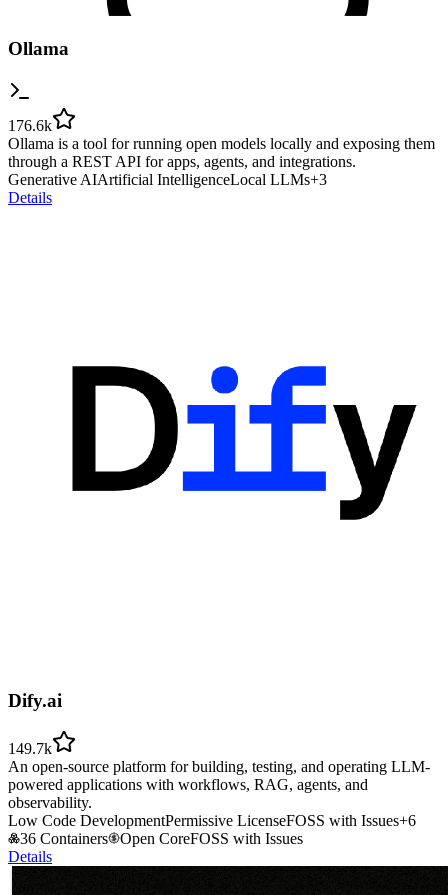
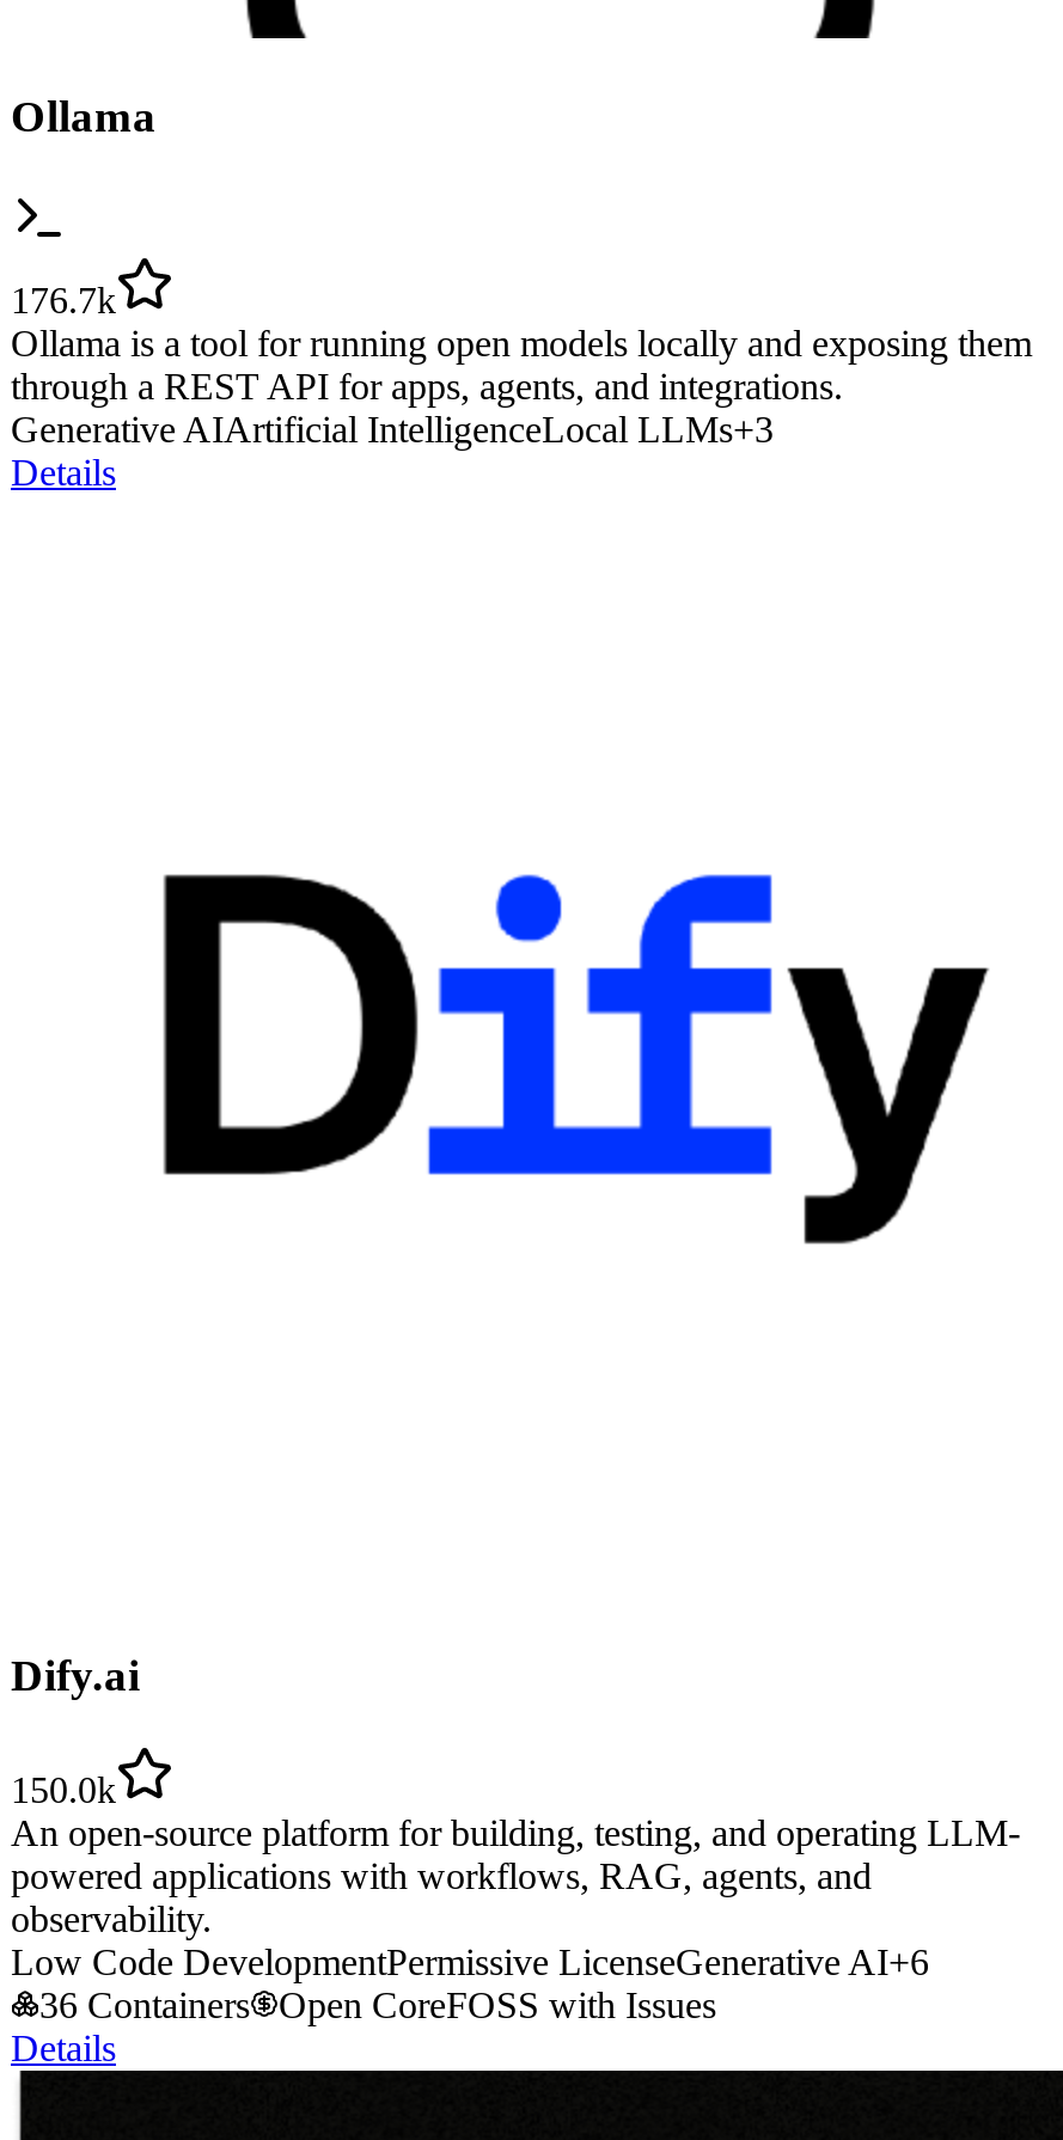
- 176.6k
+ 176.7k

- 149.7k
+ 150.0k

- Low Code DevelopmentPermissive LicenseFOSS with Issues+6
+ Low Code DevelopmentPermissive LicenseGenerative AI+6
